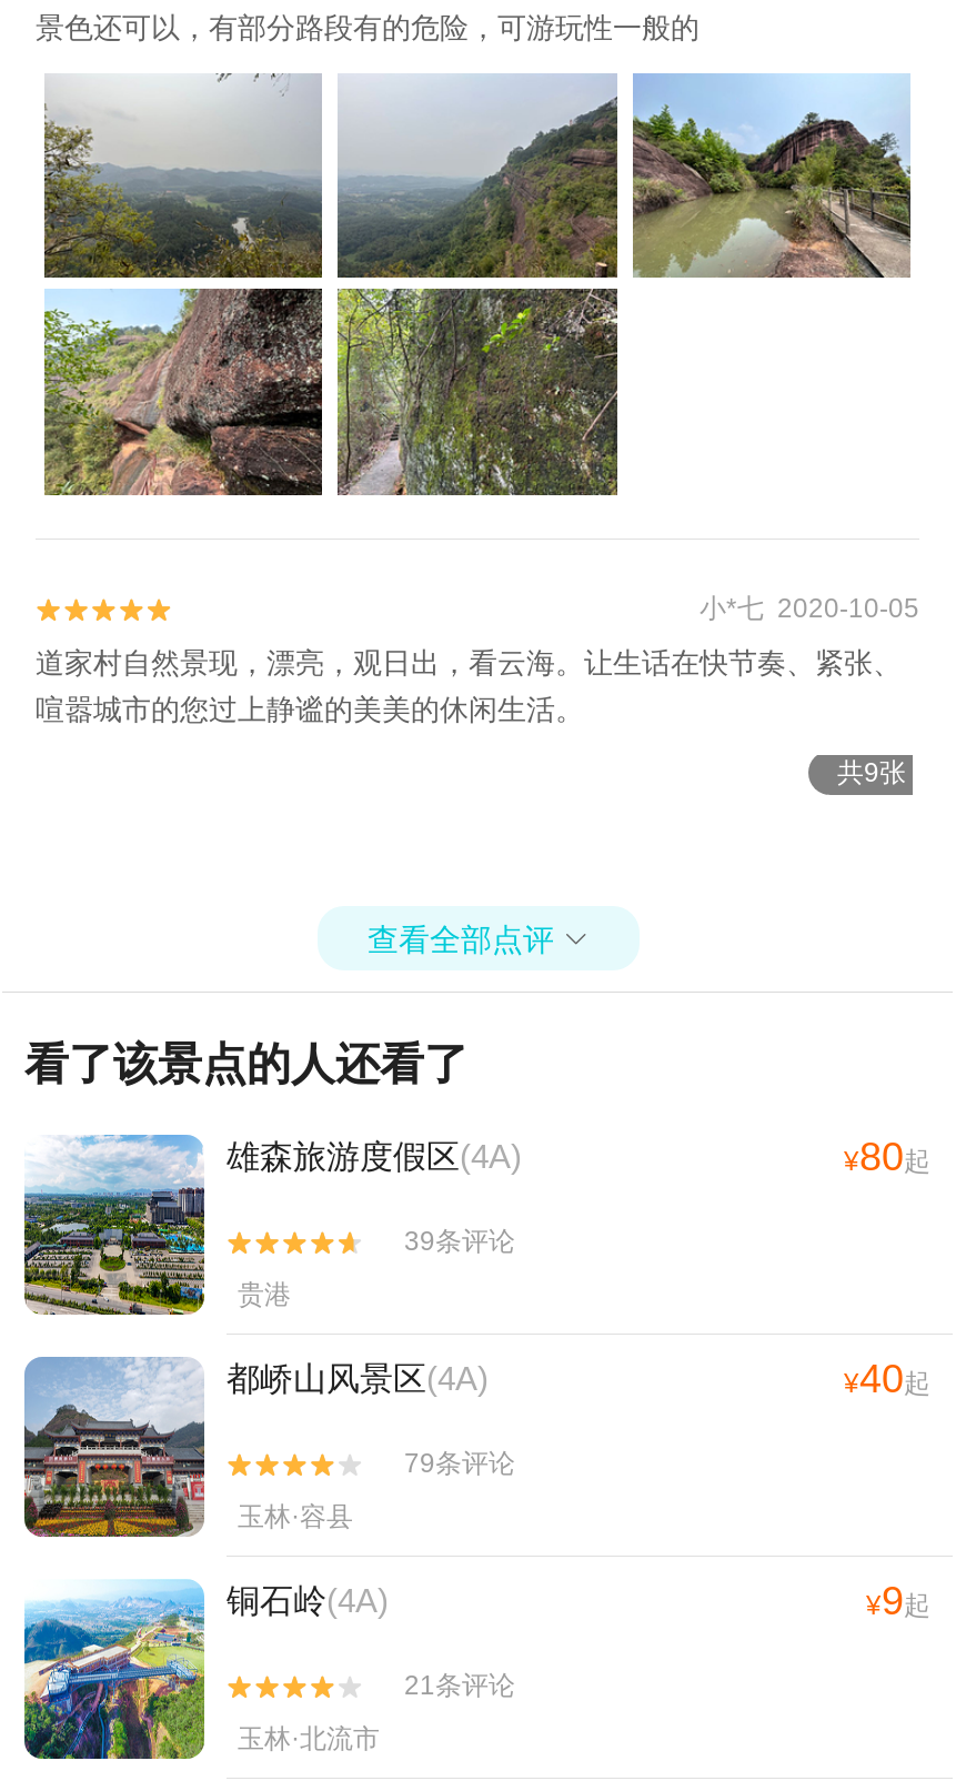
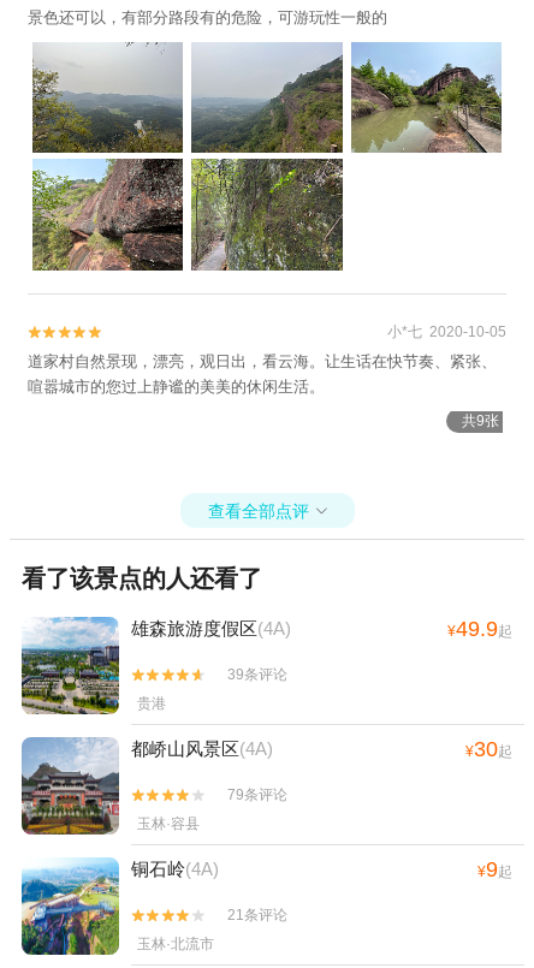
- ¥80起
+ ¥49.9起

- ¥40起
+ ¥30起
